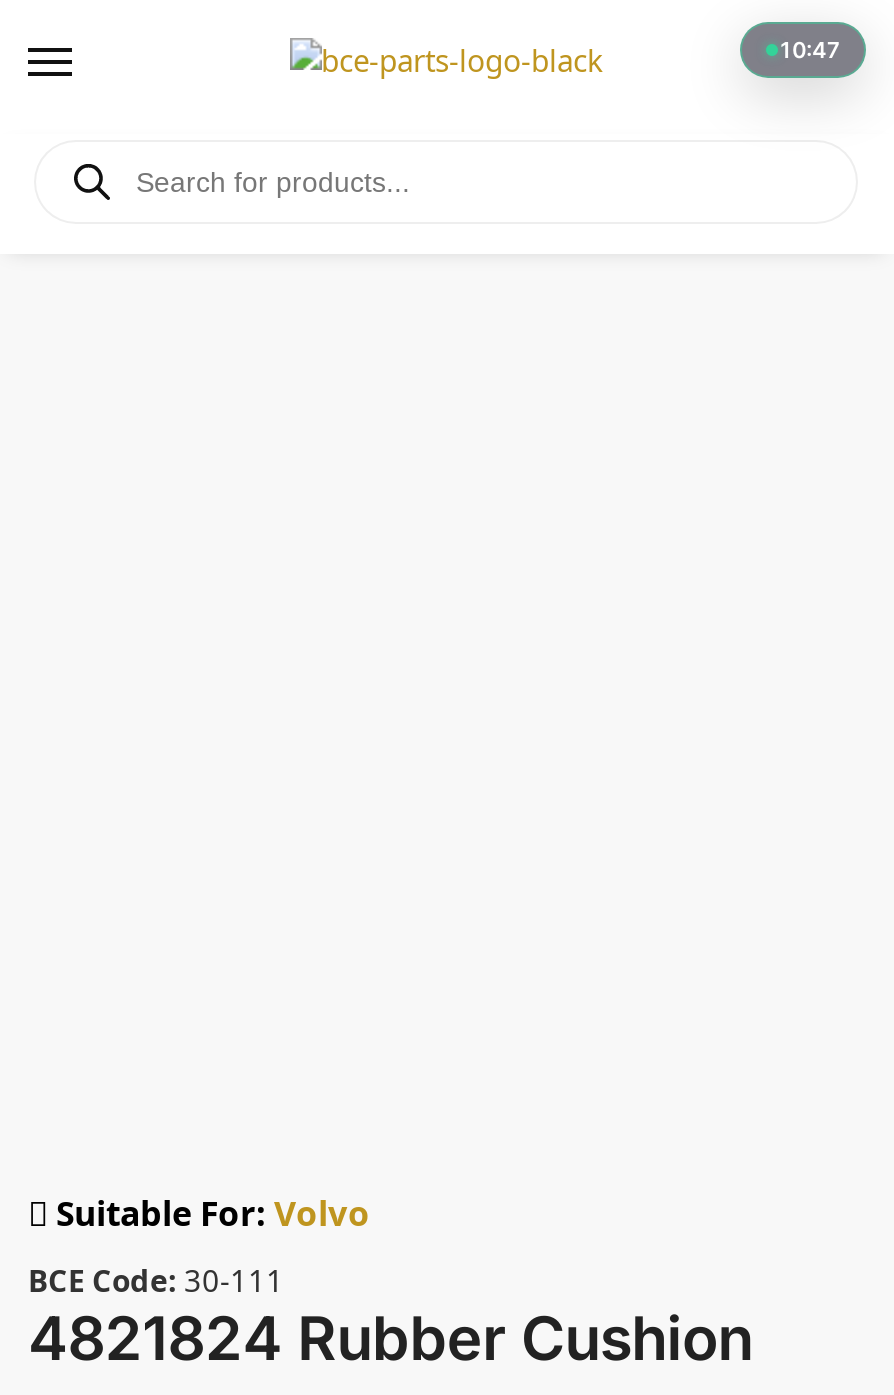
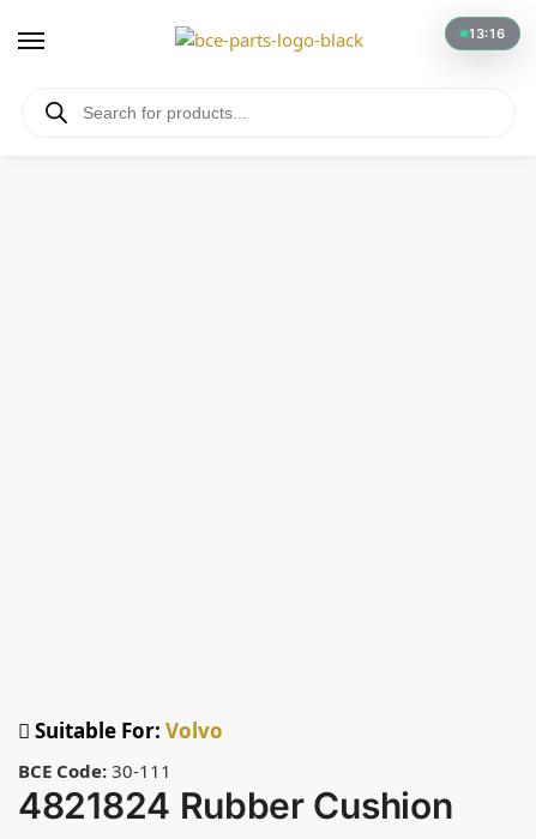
- 10:47
+ 13:16
